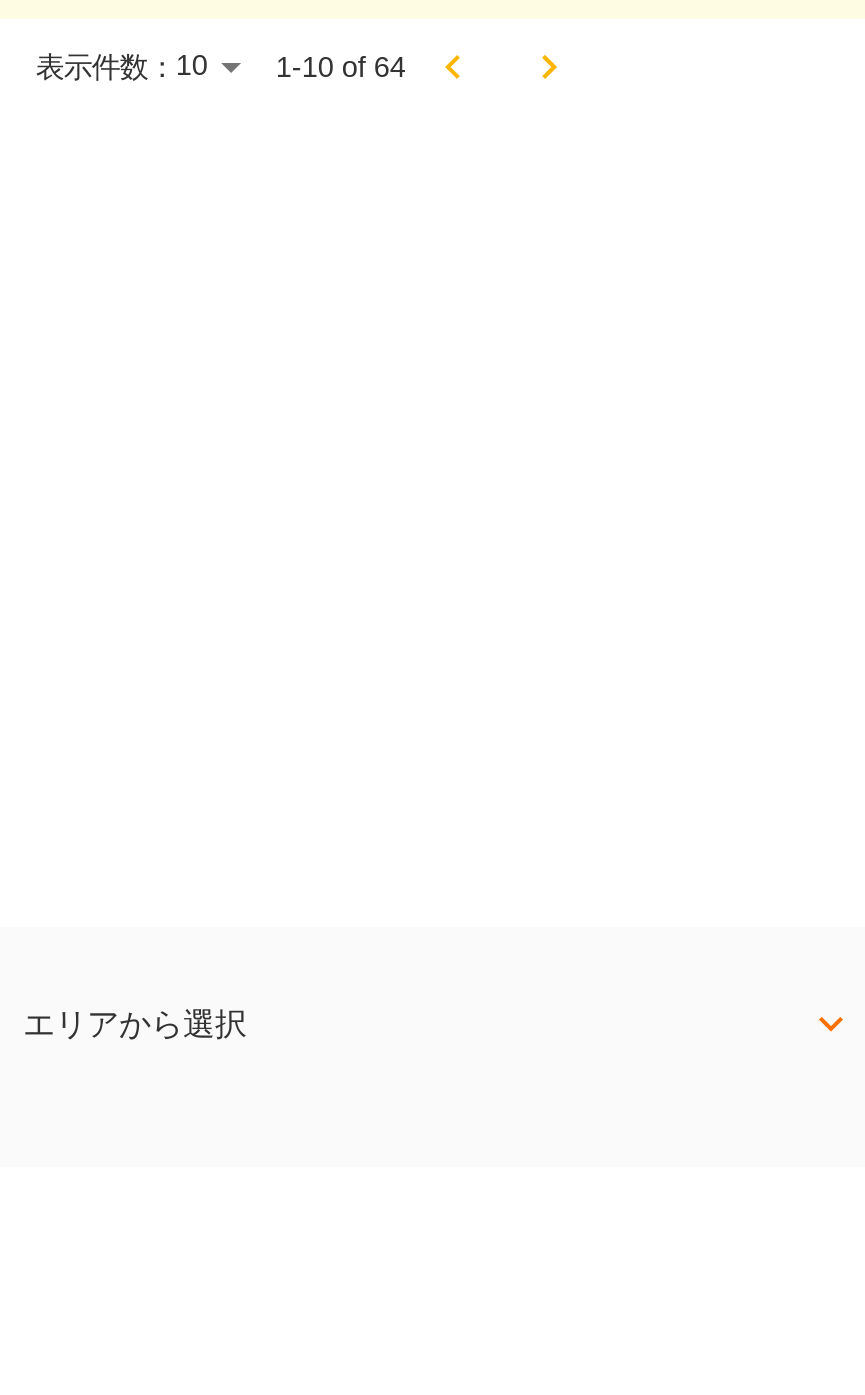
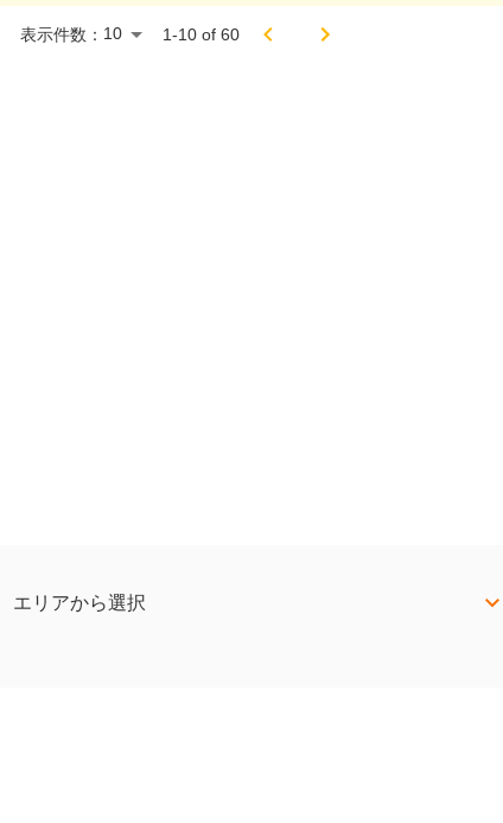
- 1-10 of 64
+ 1-10 of 60
